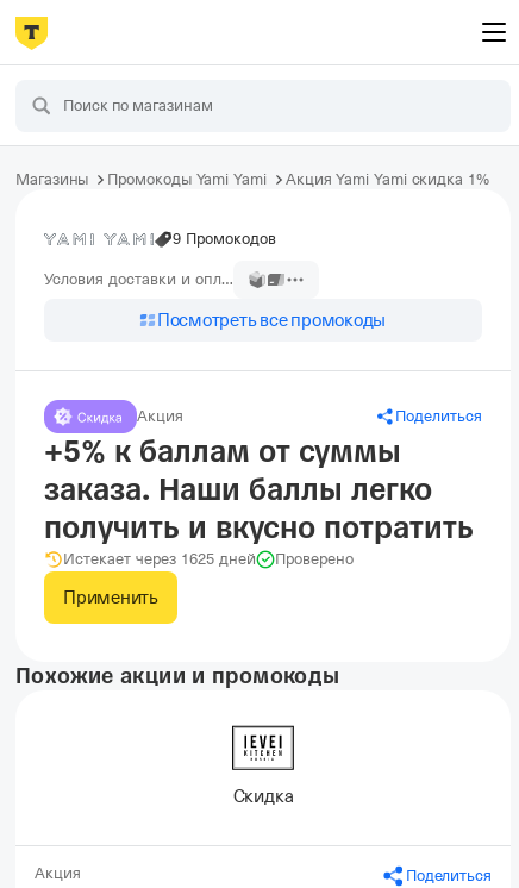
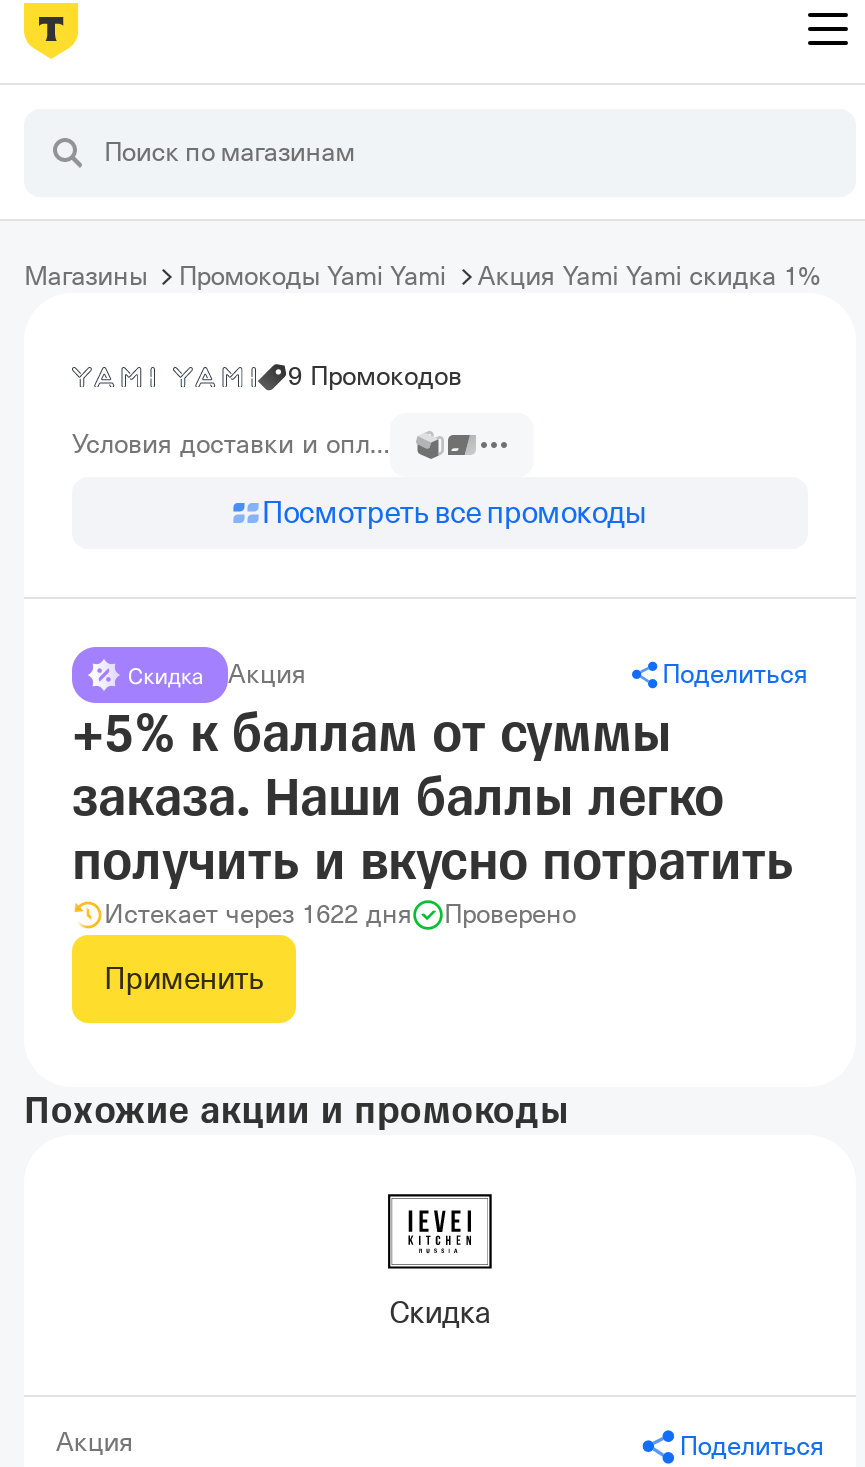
- Истекает через 1625 дней
+ Истекает через 1622 дня
